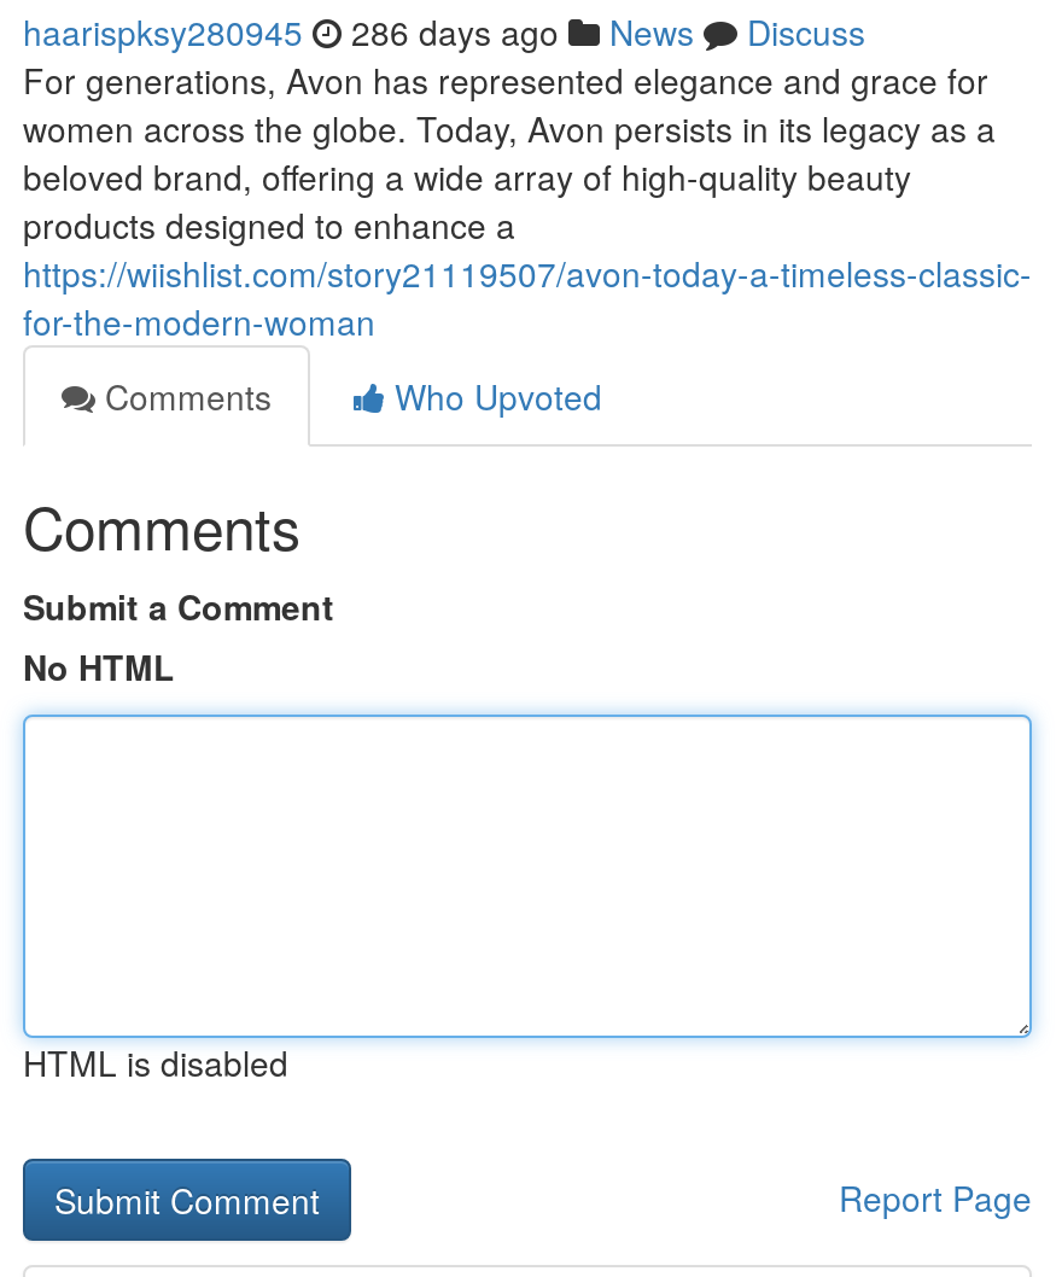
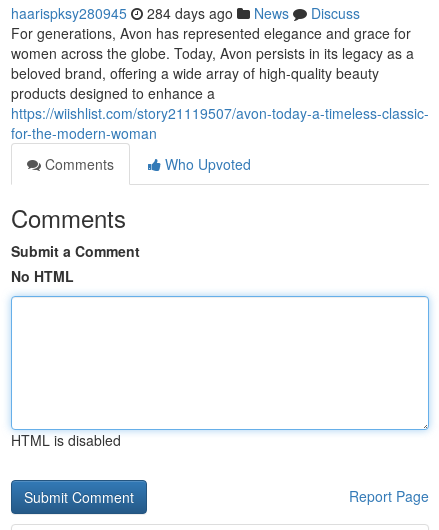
- haarispksy280945 286 days ago News Discuss
+ haarispksy280945 284 days ago News Discuss
